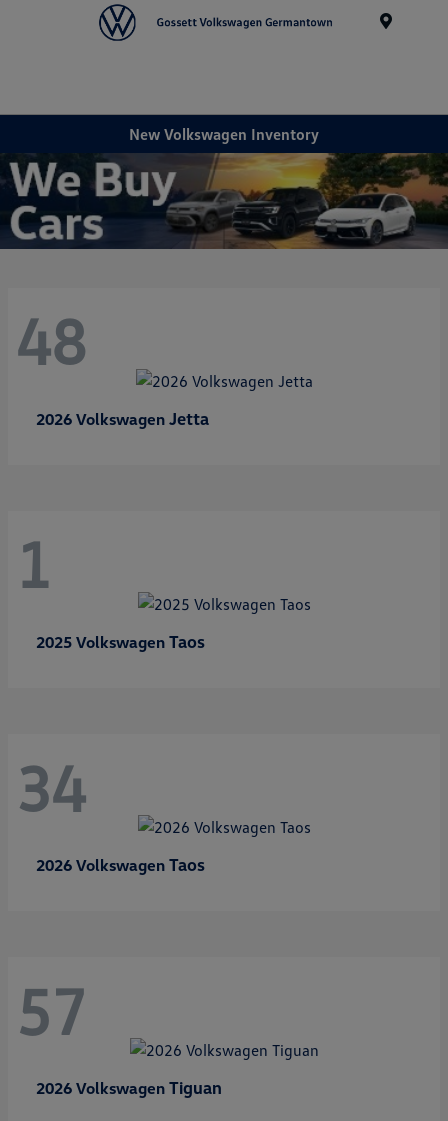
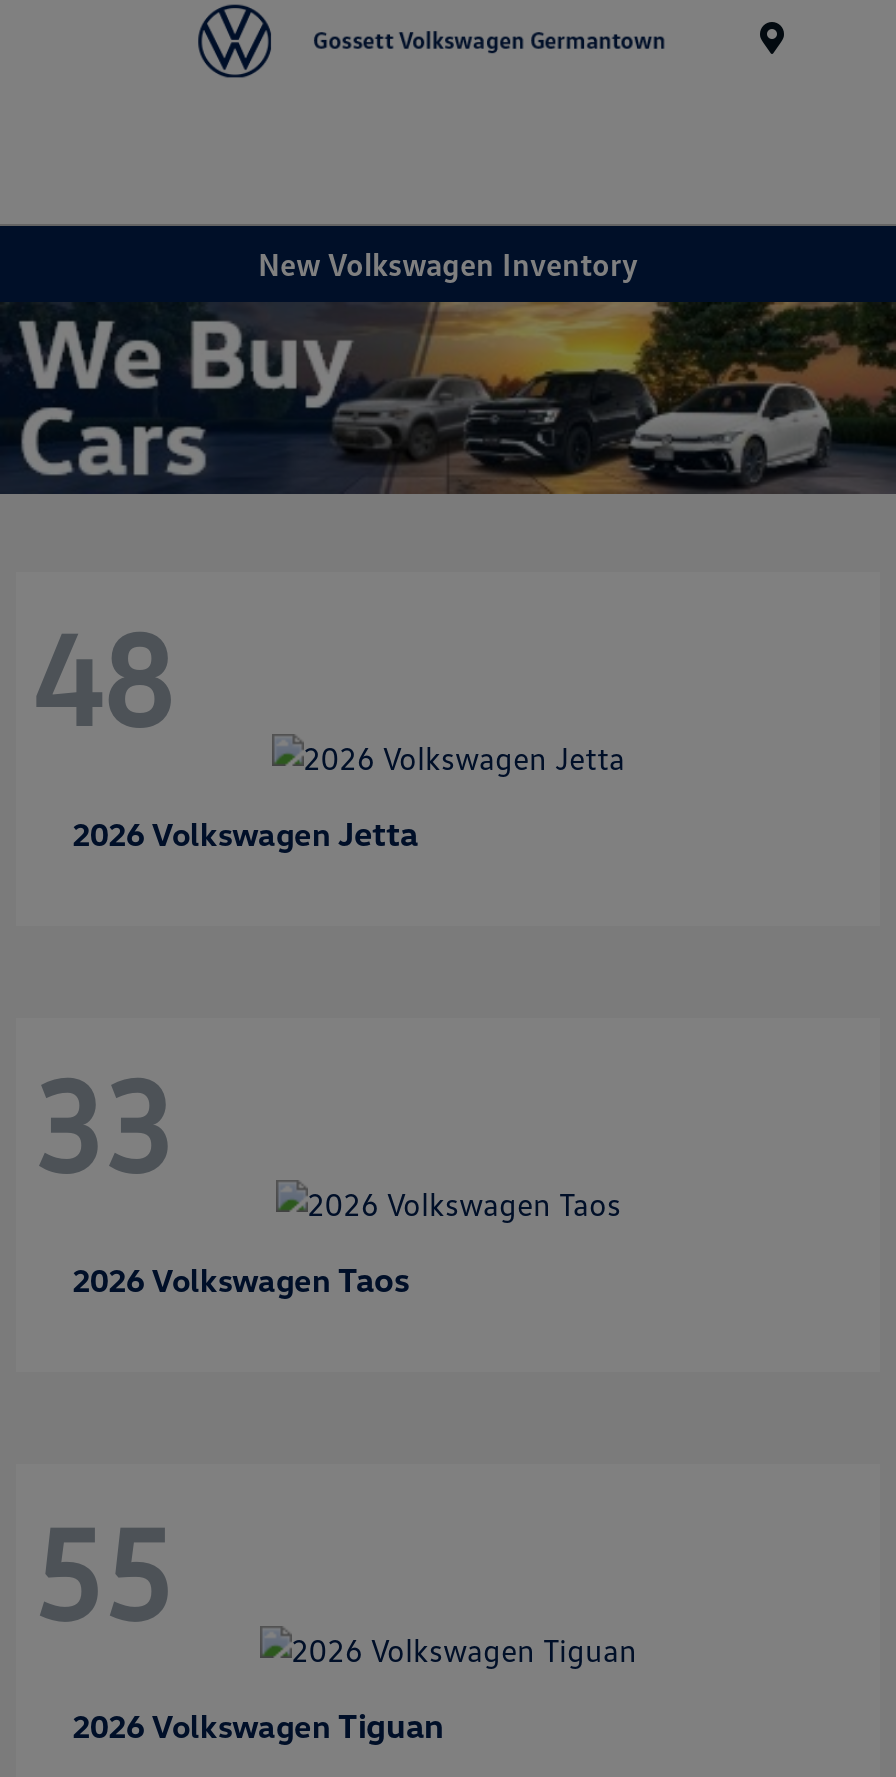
- 1
- 2025 Volkswagen Taos
- 34
+ 33

- 57
+ 55
